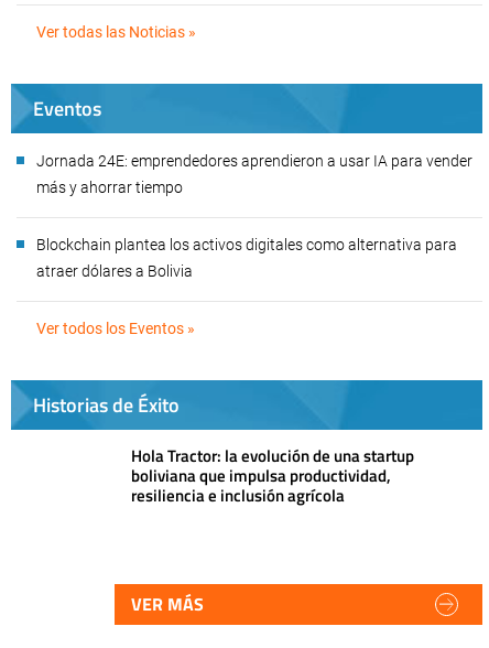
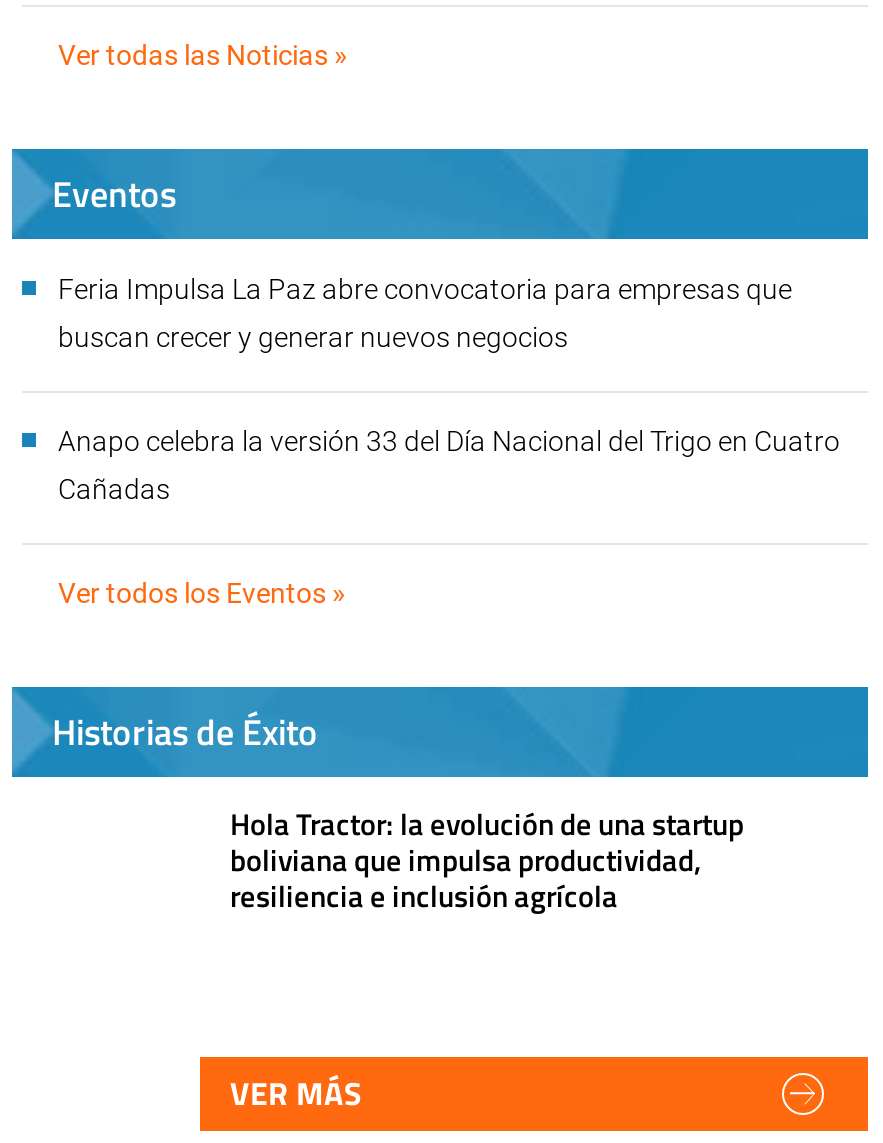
- Jornada 24E: emprendedores aprendieron a usar IA para vender
+ Feria Impulsa La Paz abre convocatoria para empresas que

- más y ahorrar tiempo
+ buscan crecer y generar nuevos negocios

- Blockchain plantea los activos digitales como alternativa para
+ Anapo celebra la versión 33 del Día Nacional del Trigo en Cuatro

- atraer dólares a Bolivia
+ Cañadas
